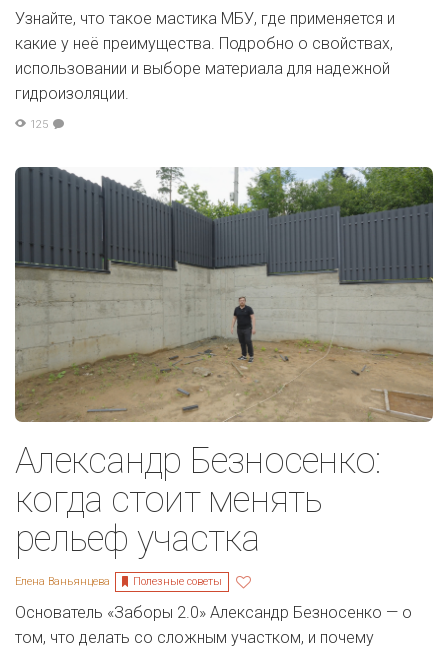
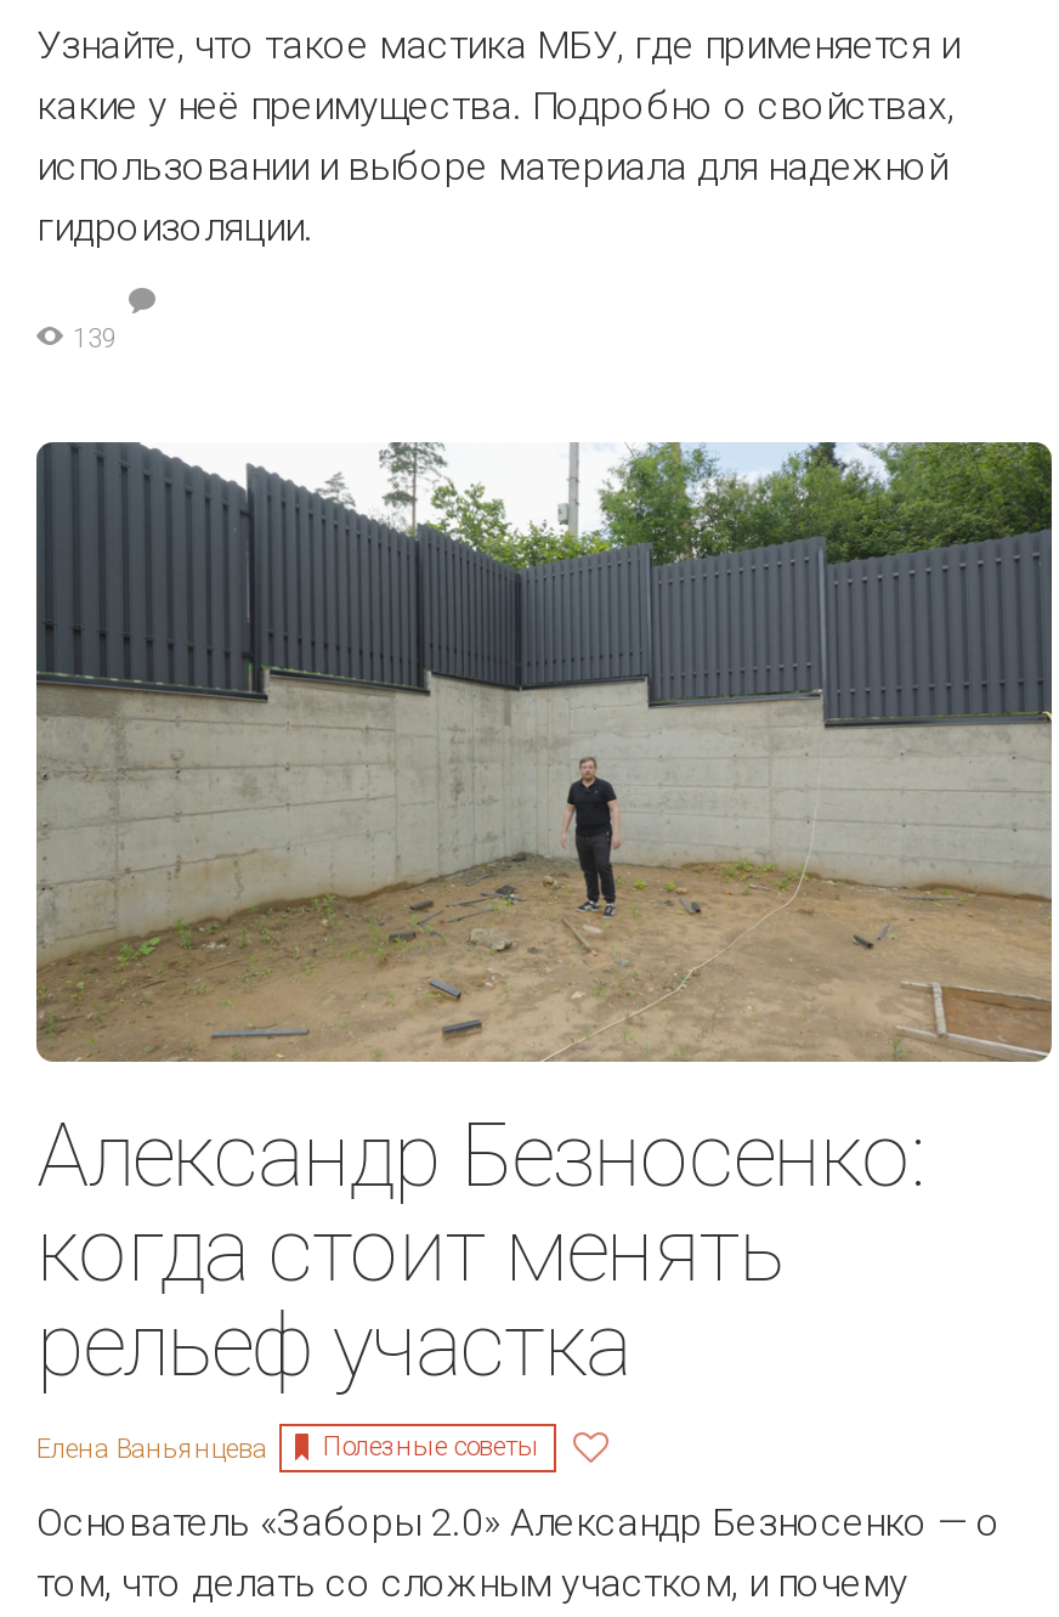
- 125
+ 139
